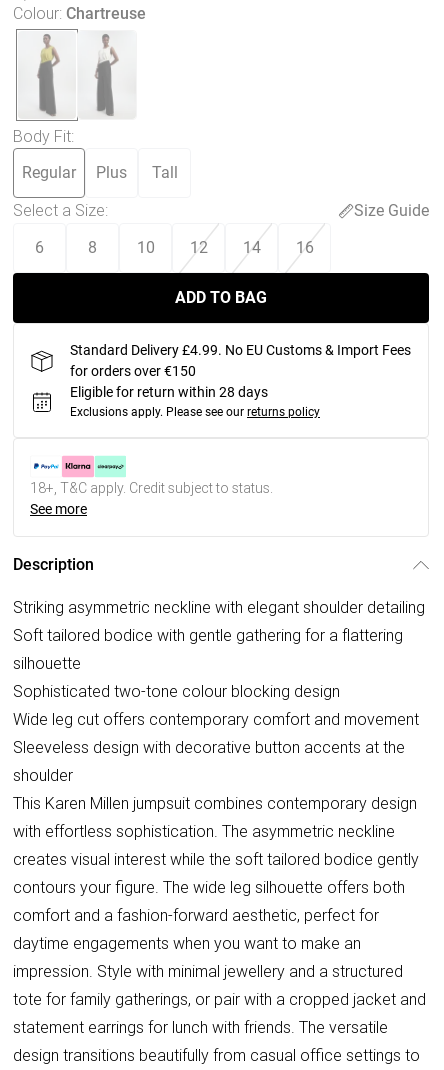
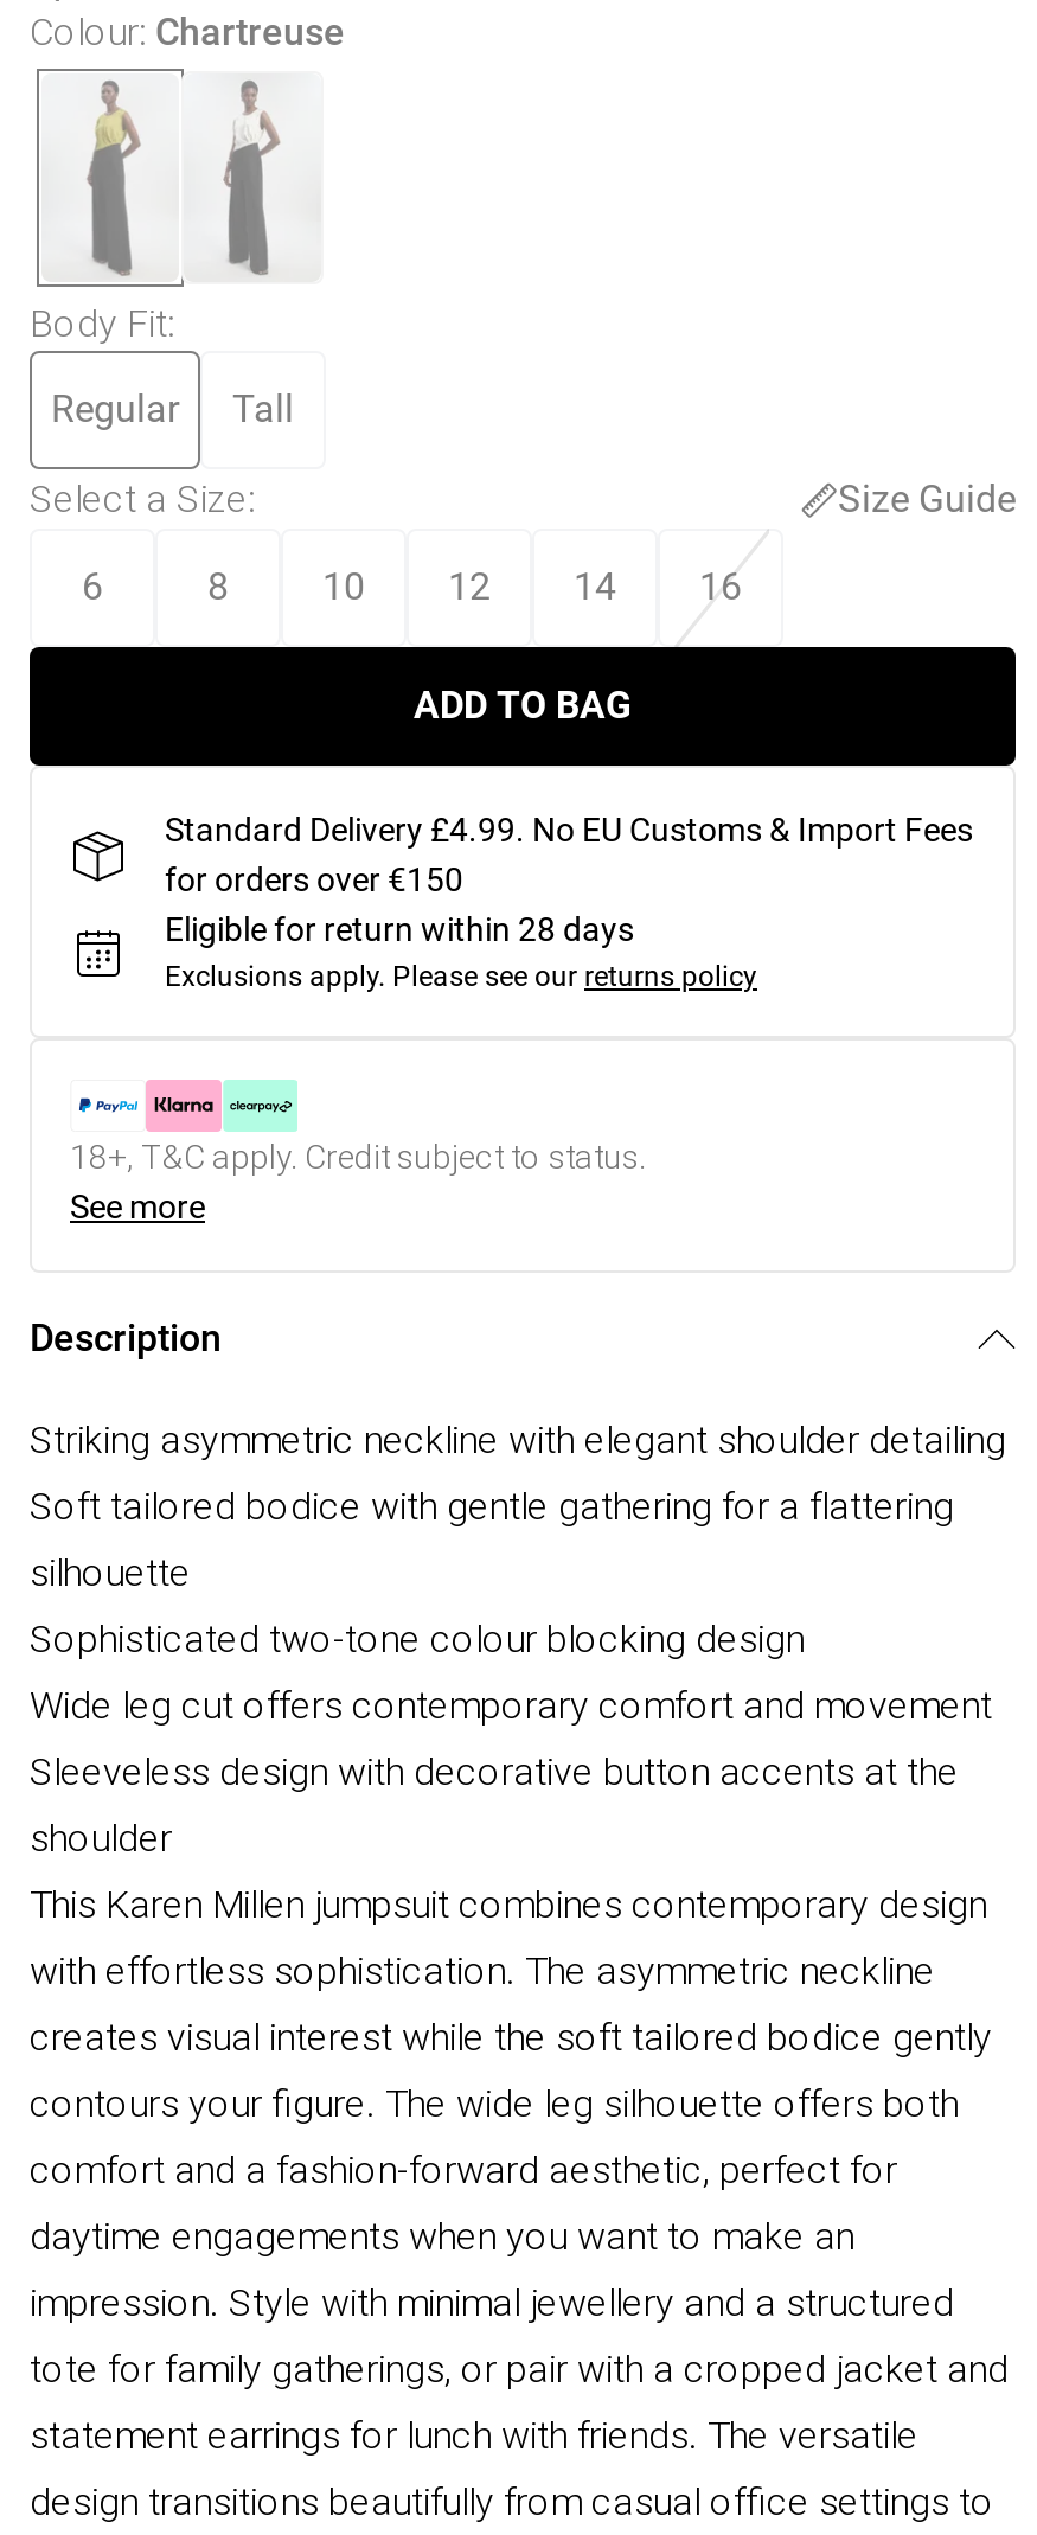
- Plus
